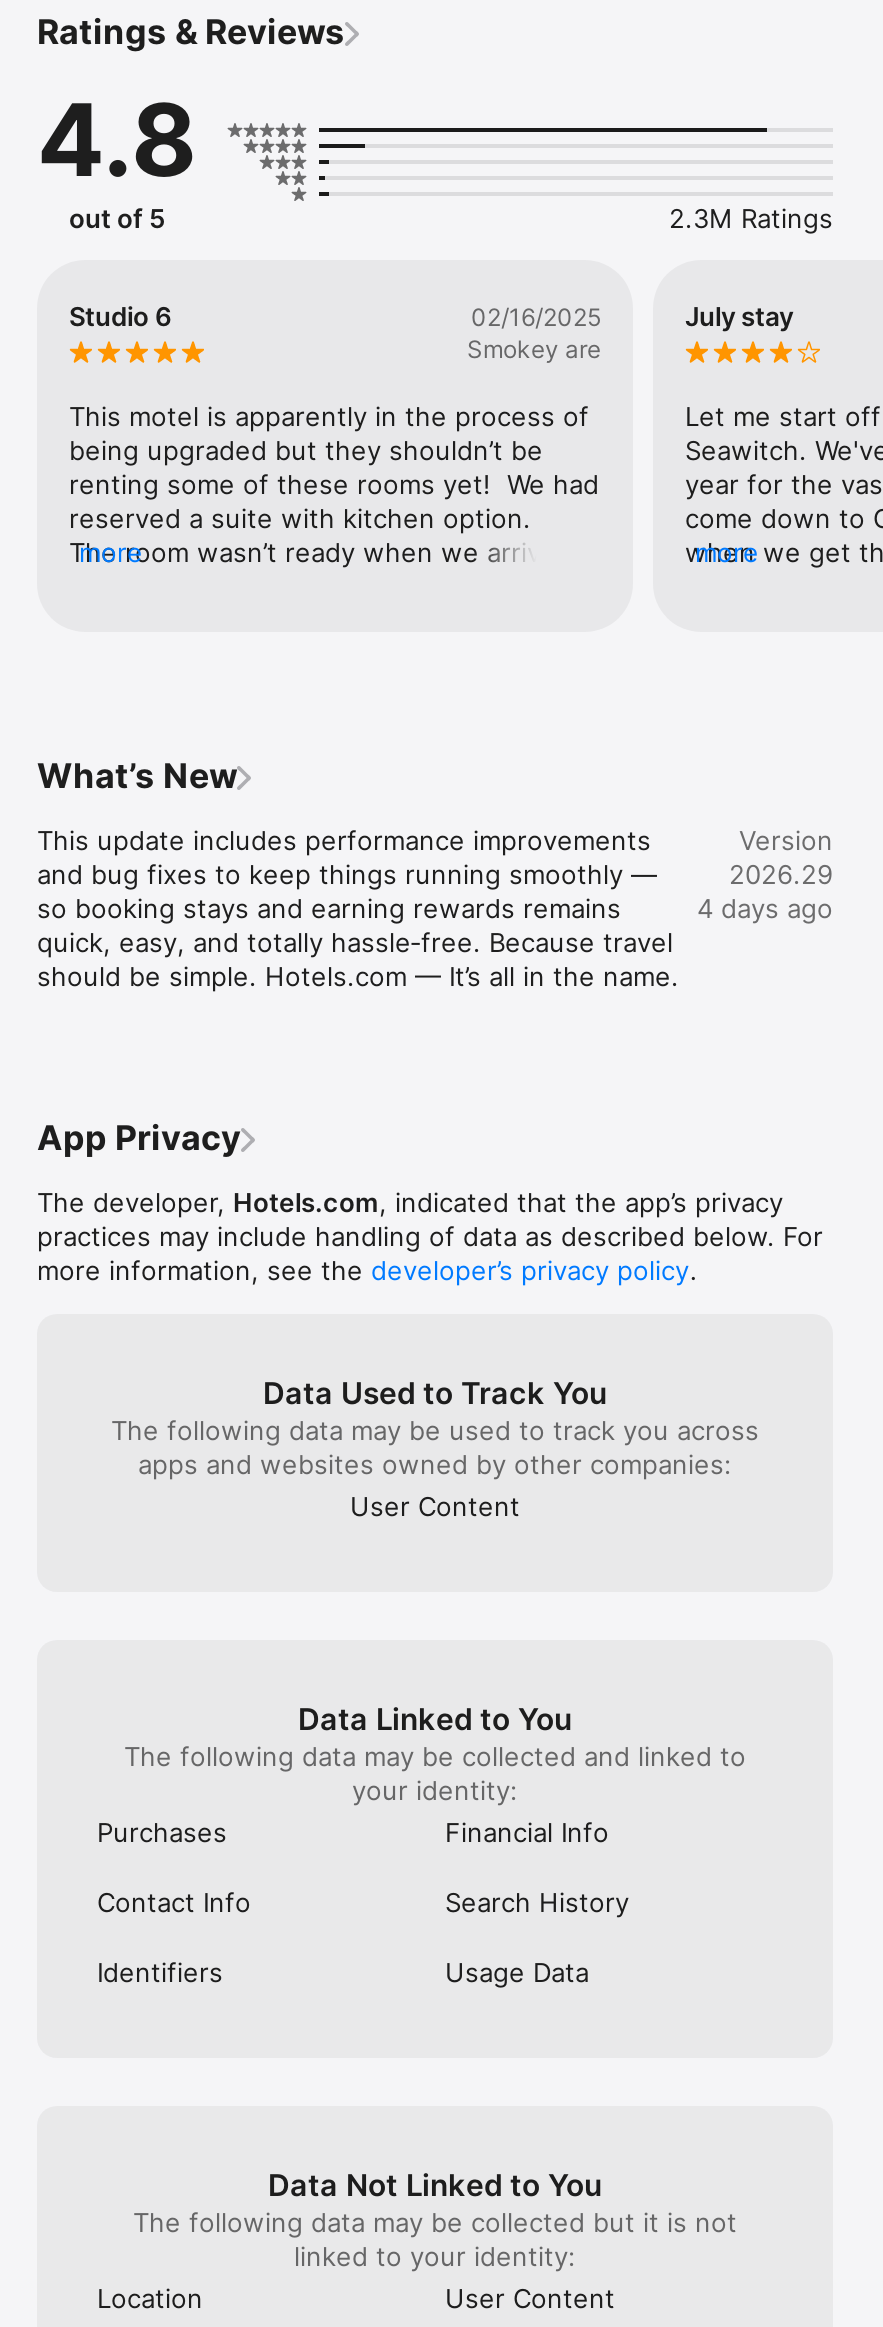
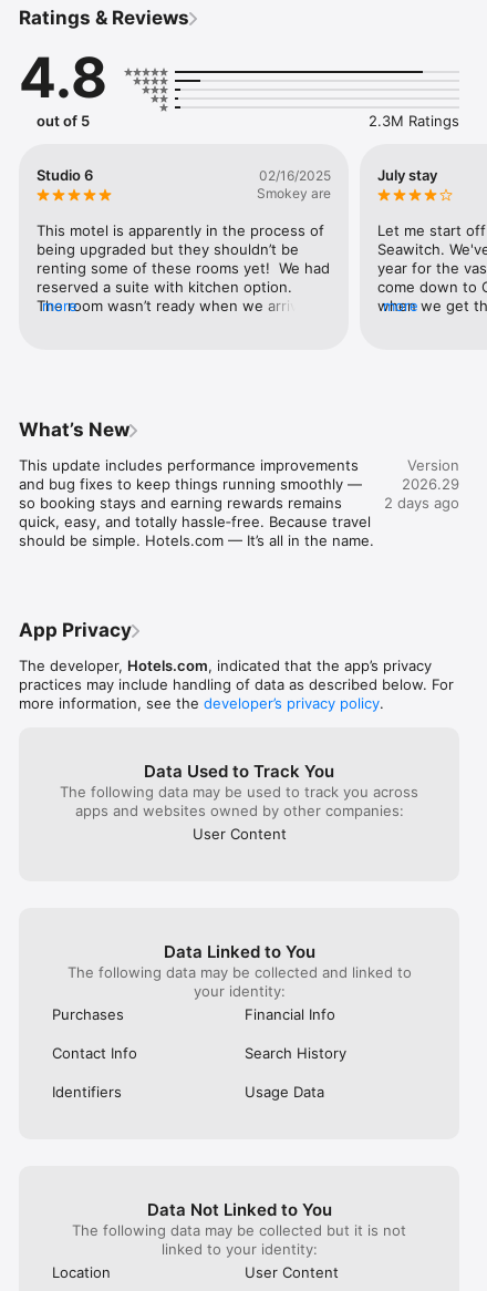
- 4 days ago
+ 2 days ago
